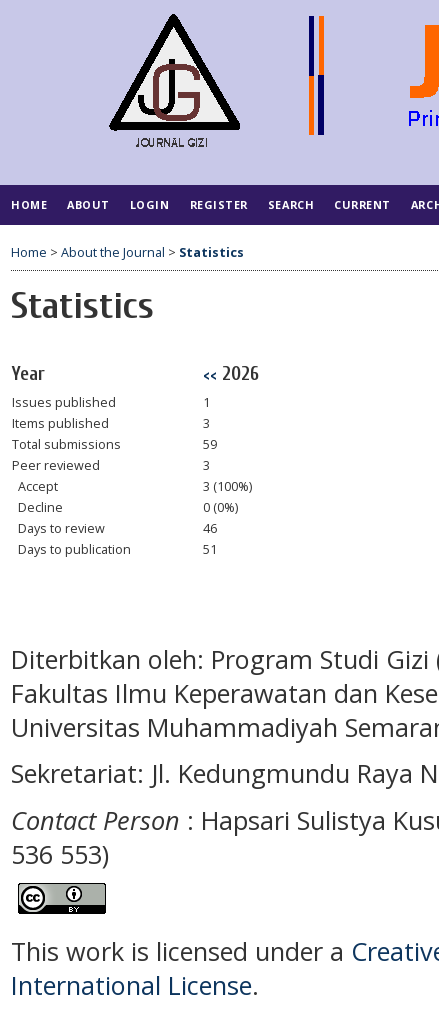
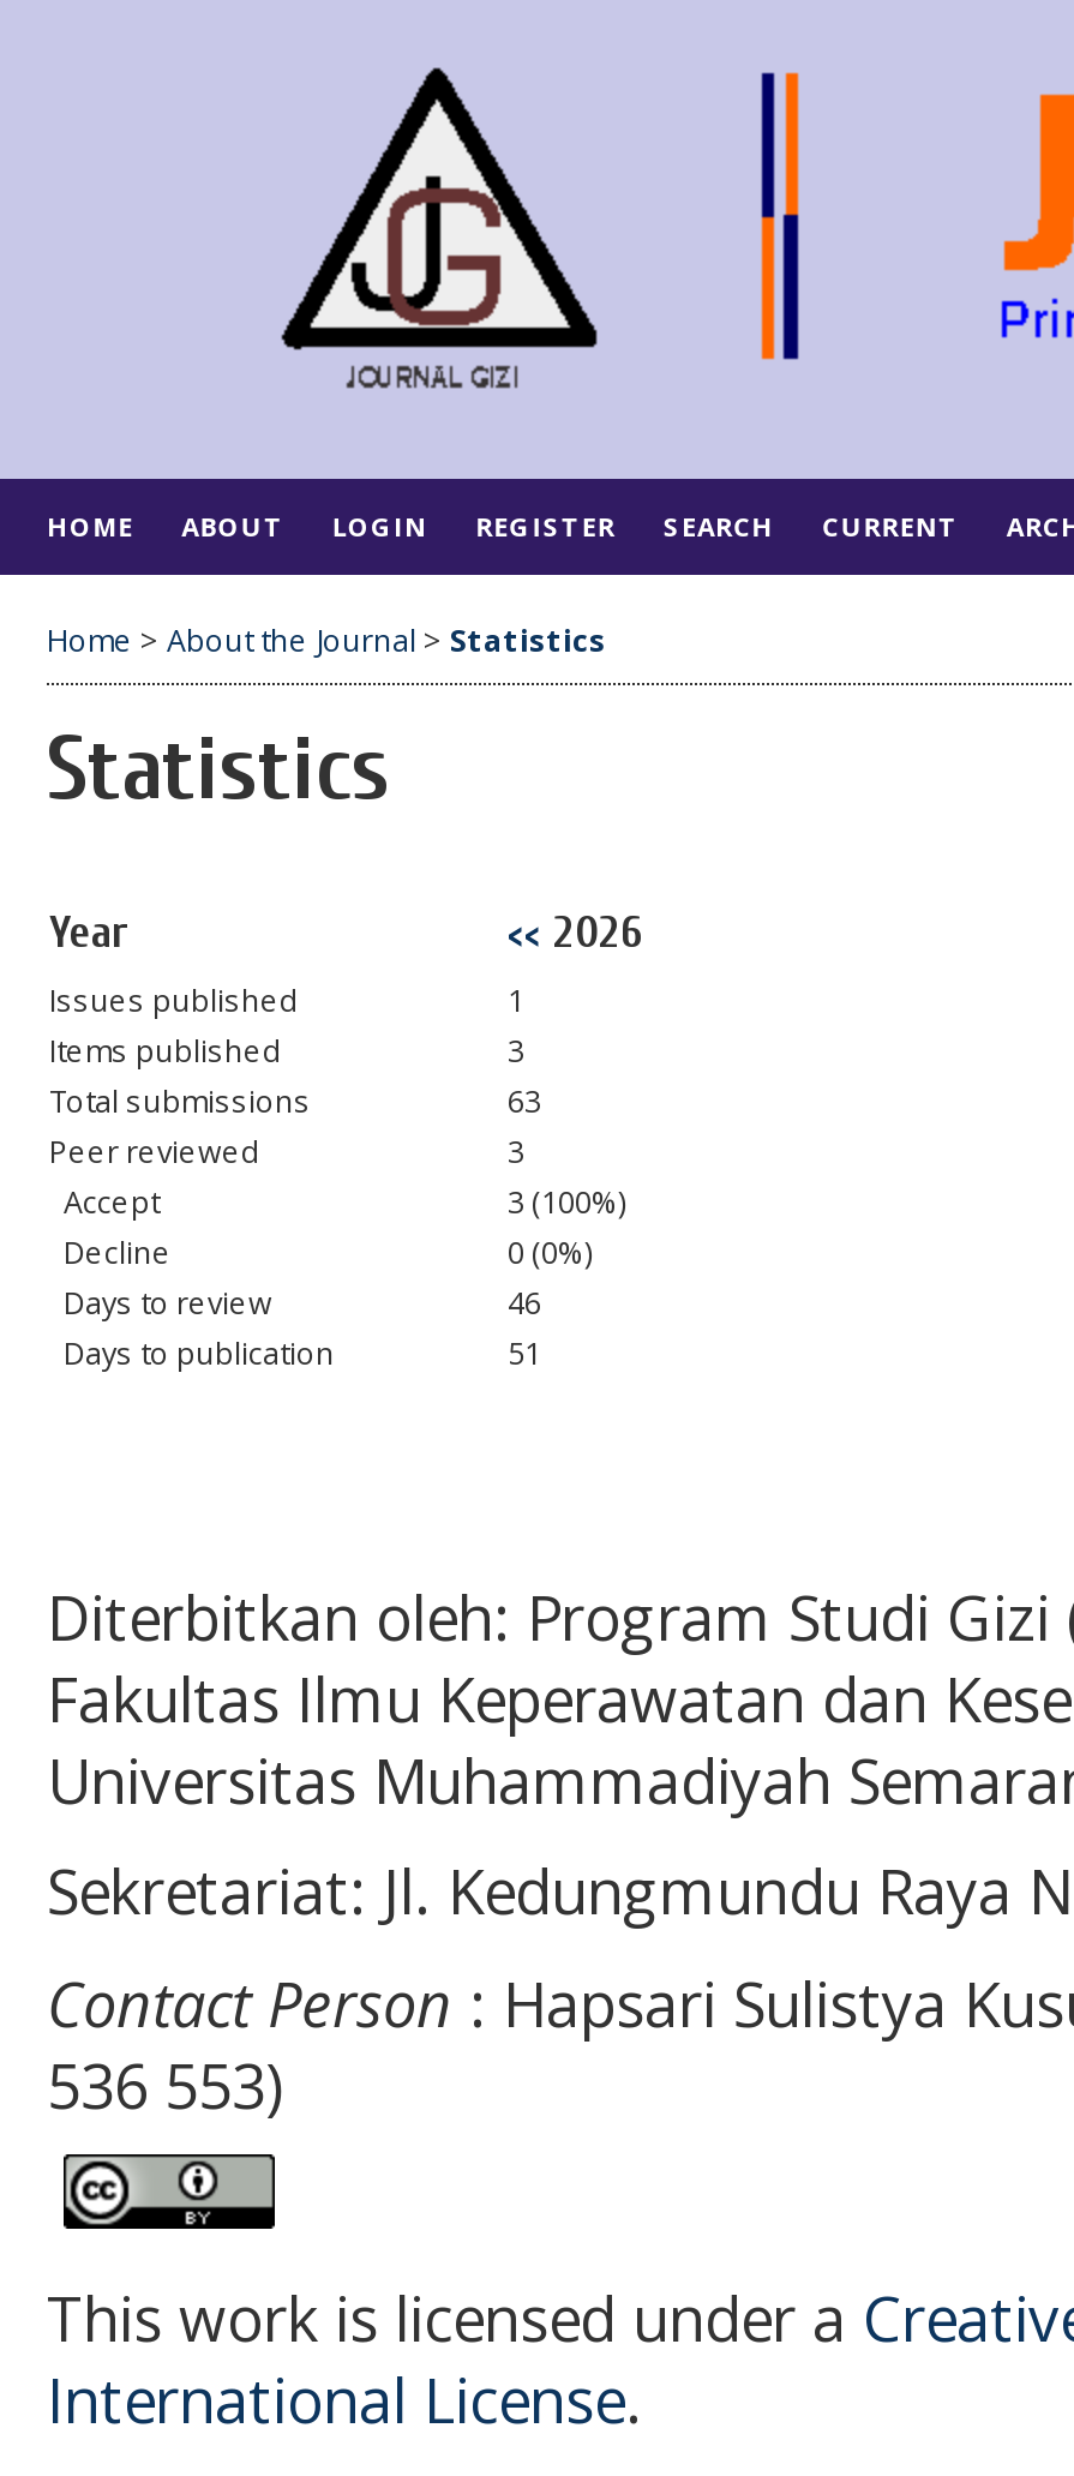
- 59
+ 63
